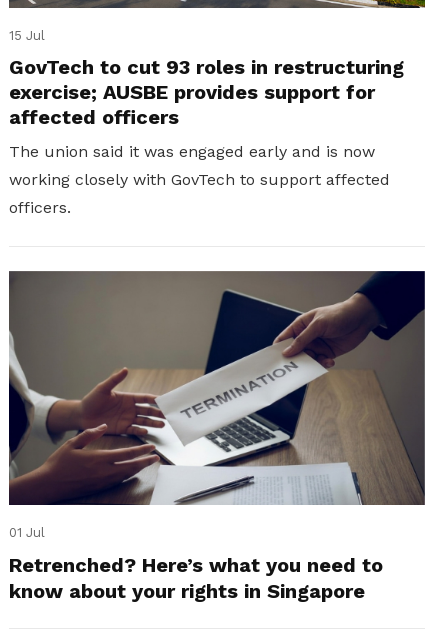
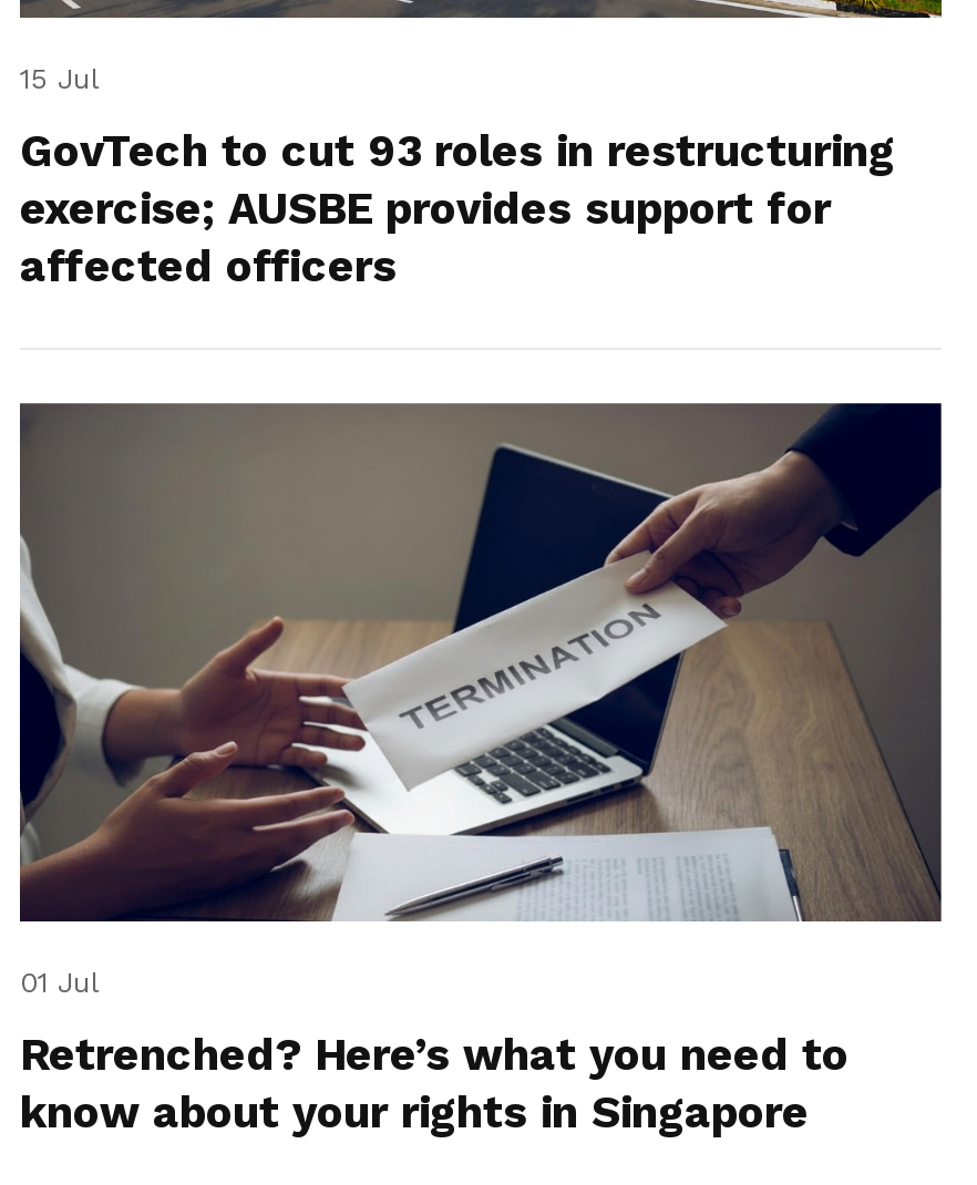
- The union said it was engaged early and is now
- working closely with GovTech to support affected
- officers.
